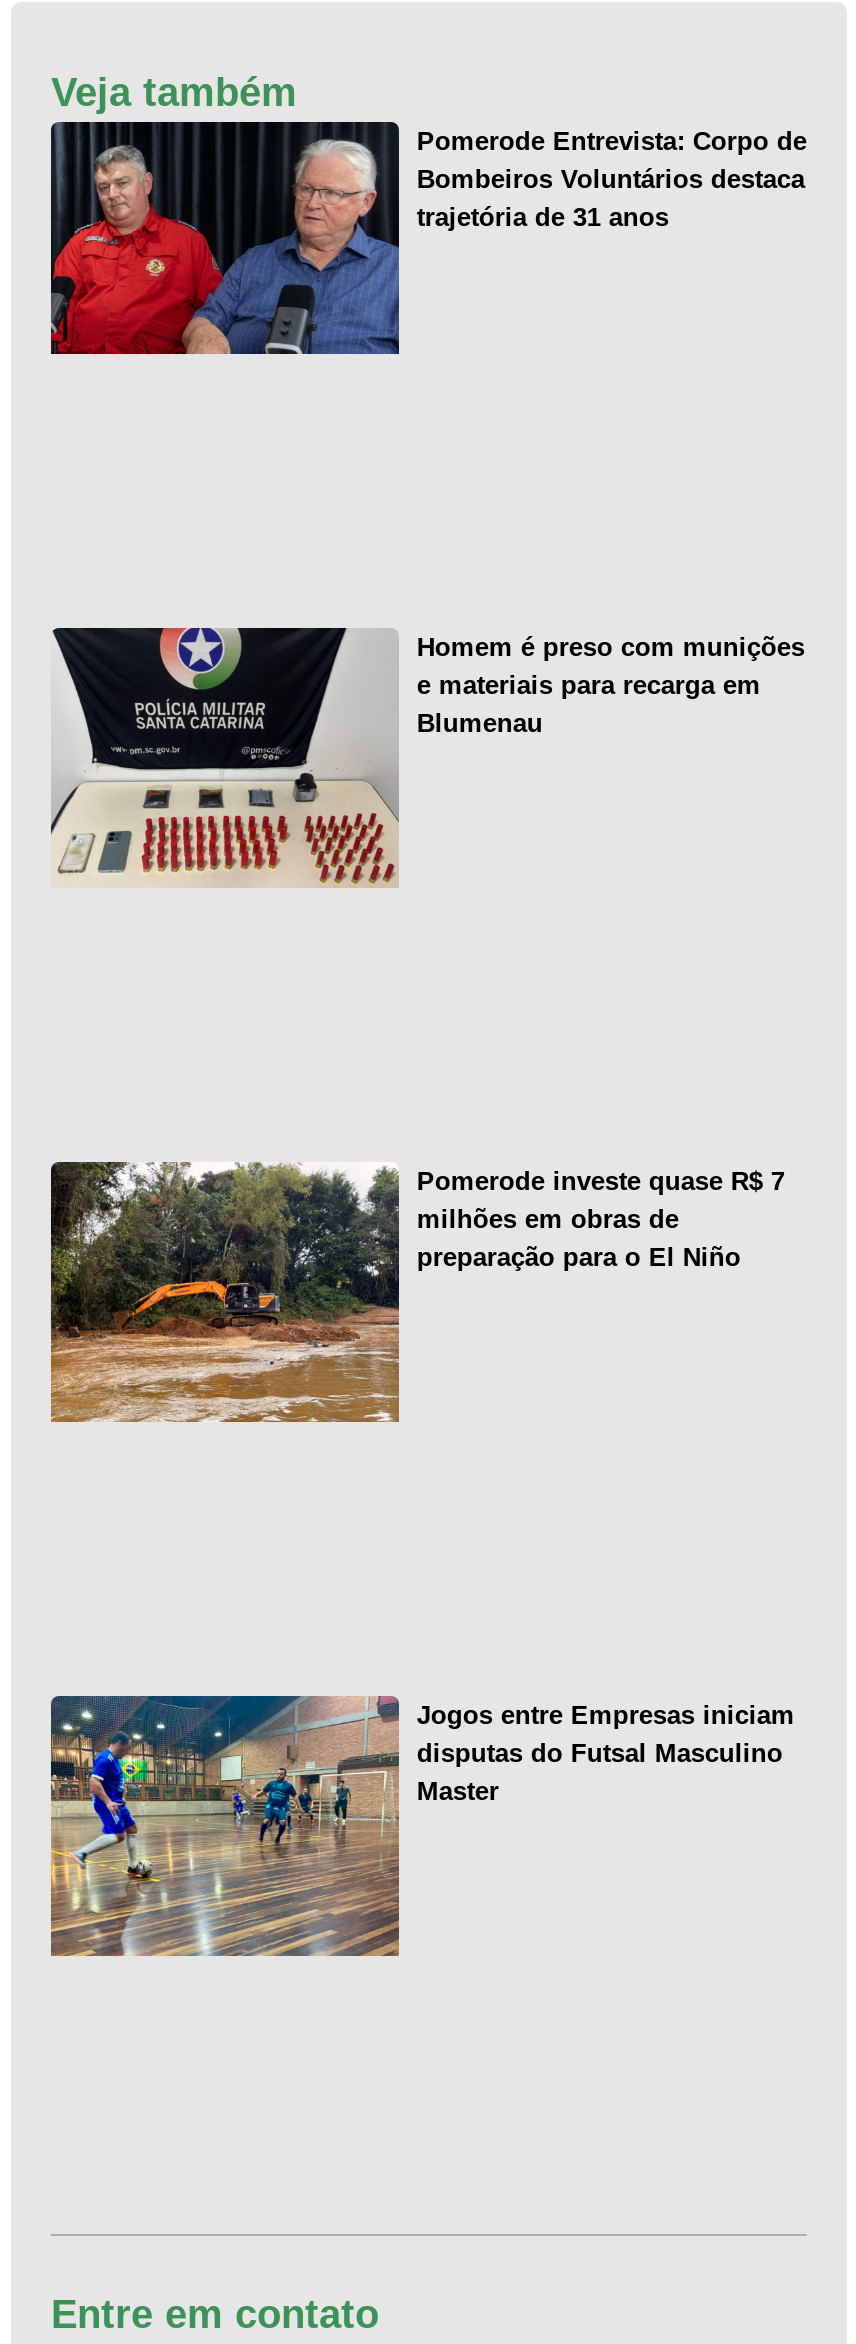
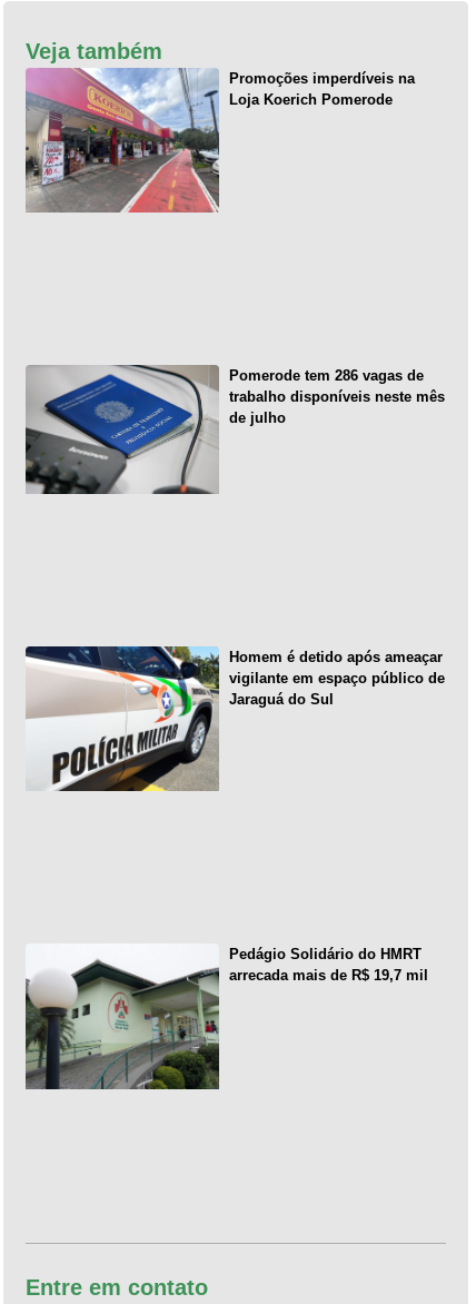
- [image]
- Pomerode Entrevista: Corpo de
- Bombeiros Voluntários destaca
- trajetória de 31 anos
+ [image]
+ Promoções imperdíveis na
+ Loja Koerich Pomerode

- [image]
- Homem é preso com munições
- e materiais para recarga em
- Blumenau
+ [image]
+ Pomerode tem 286 vagas de
+ trabalho disponíveis neste mês
+ de julho

- [image]
- Pomerode investe quase R$ 7
- milhões em obras de
- preparação para o El Niño
+ [image]
+ Homem é detido após ameaçar
+ vigilante em espaço público de
+ Jaraguá do Sul

- [image]
- Jogos entre Empresas iniciam
- disputas do Futsal Masculino
- Master
+ [image]
+ Pedágio Solidário do HMRT
+ arrecada mais de R$ 19,7 mil
